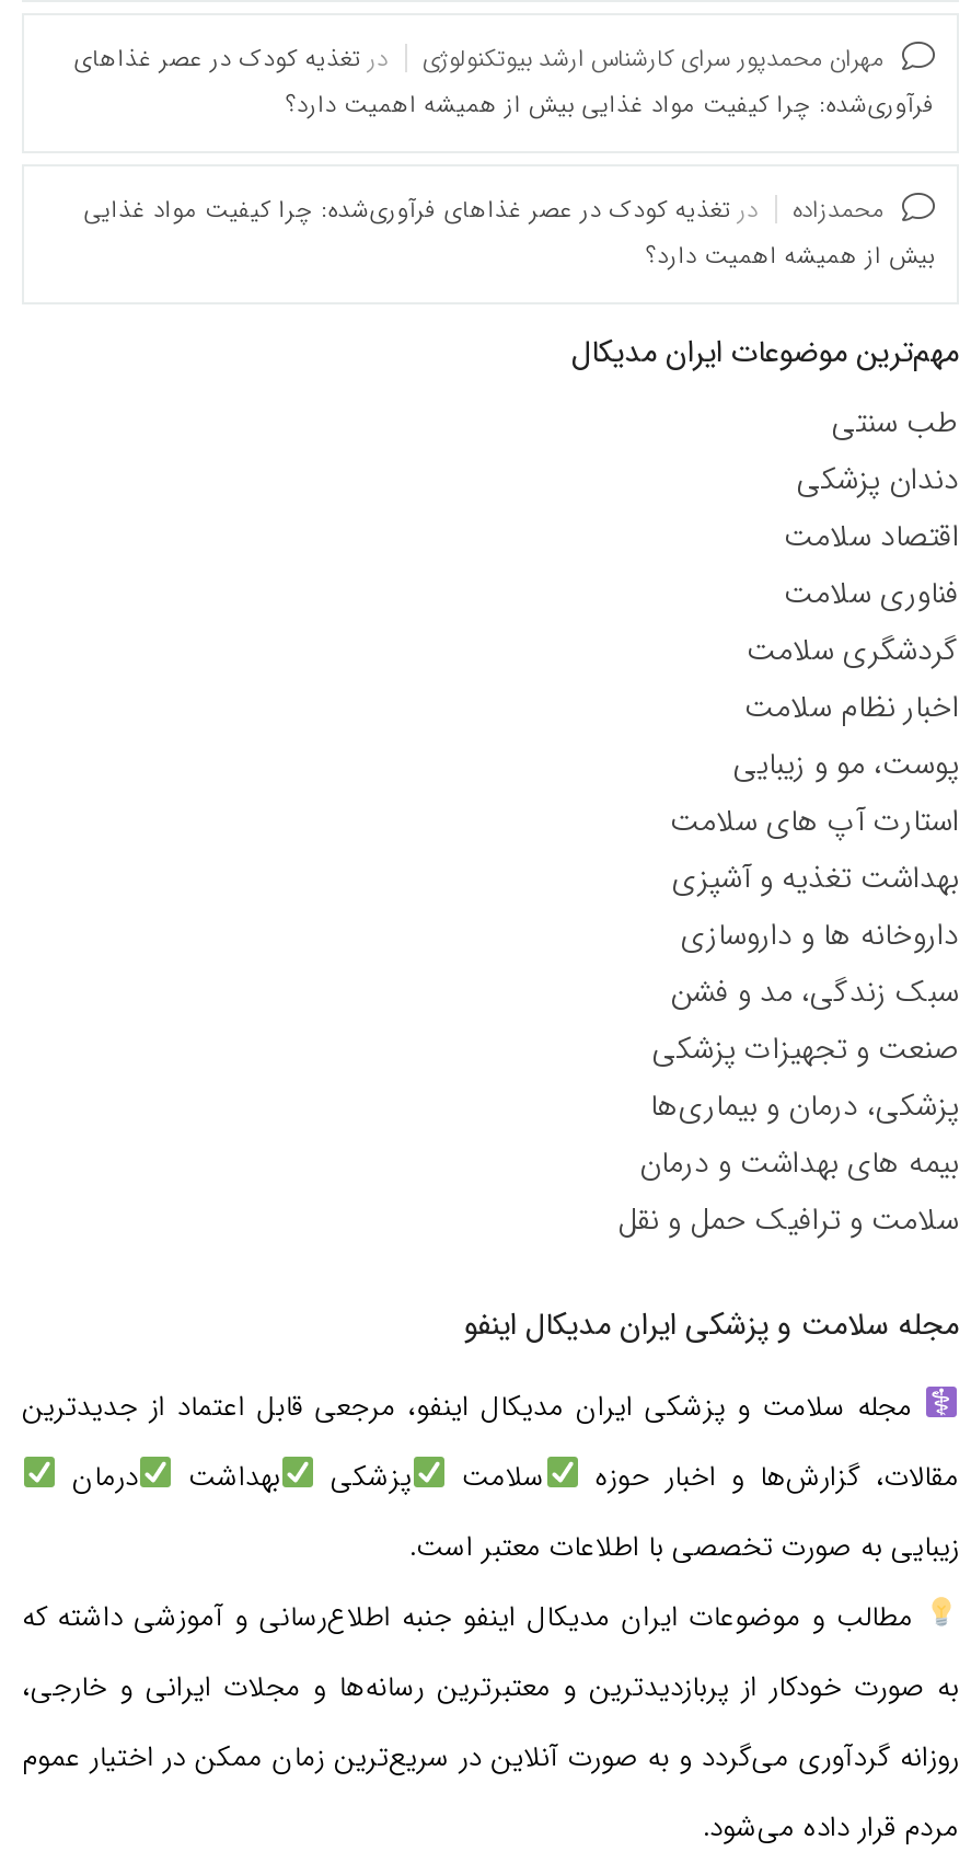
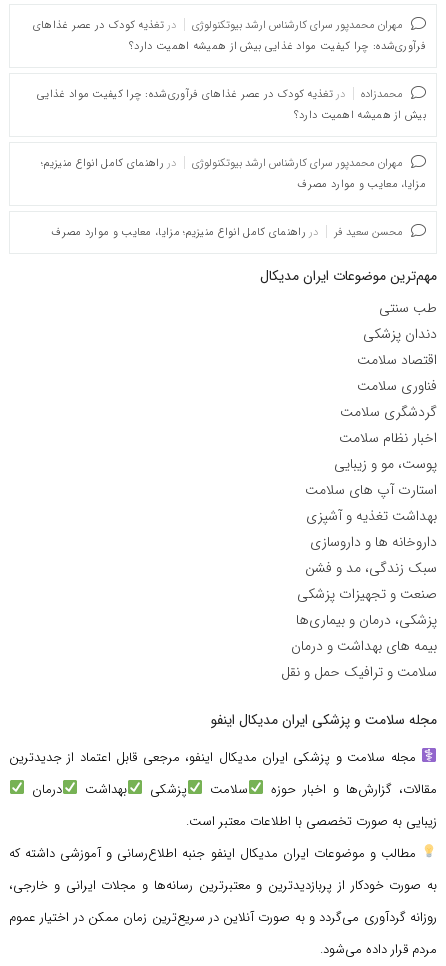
+ مهران محمدپور سرای کارشناس ارشد بیوتکنولوژی
+ در راهنمای کامل انواع منیزیم؛
+ مزایا، معایب و موارد مصرف
+ محسن سعید فر
+ در راهنمای کامل انواع منیزیم؛ مزایا، معایب و موارد مصرف
